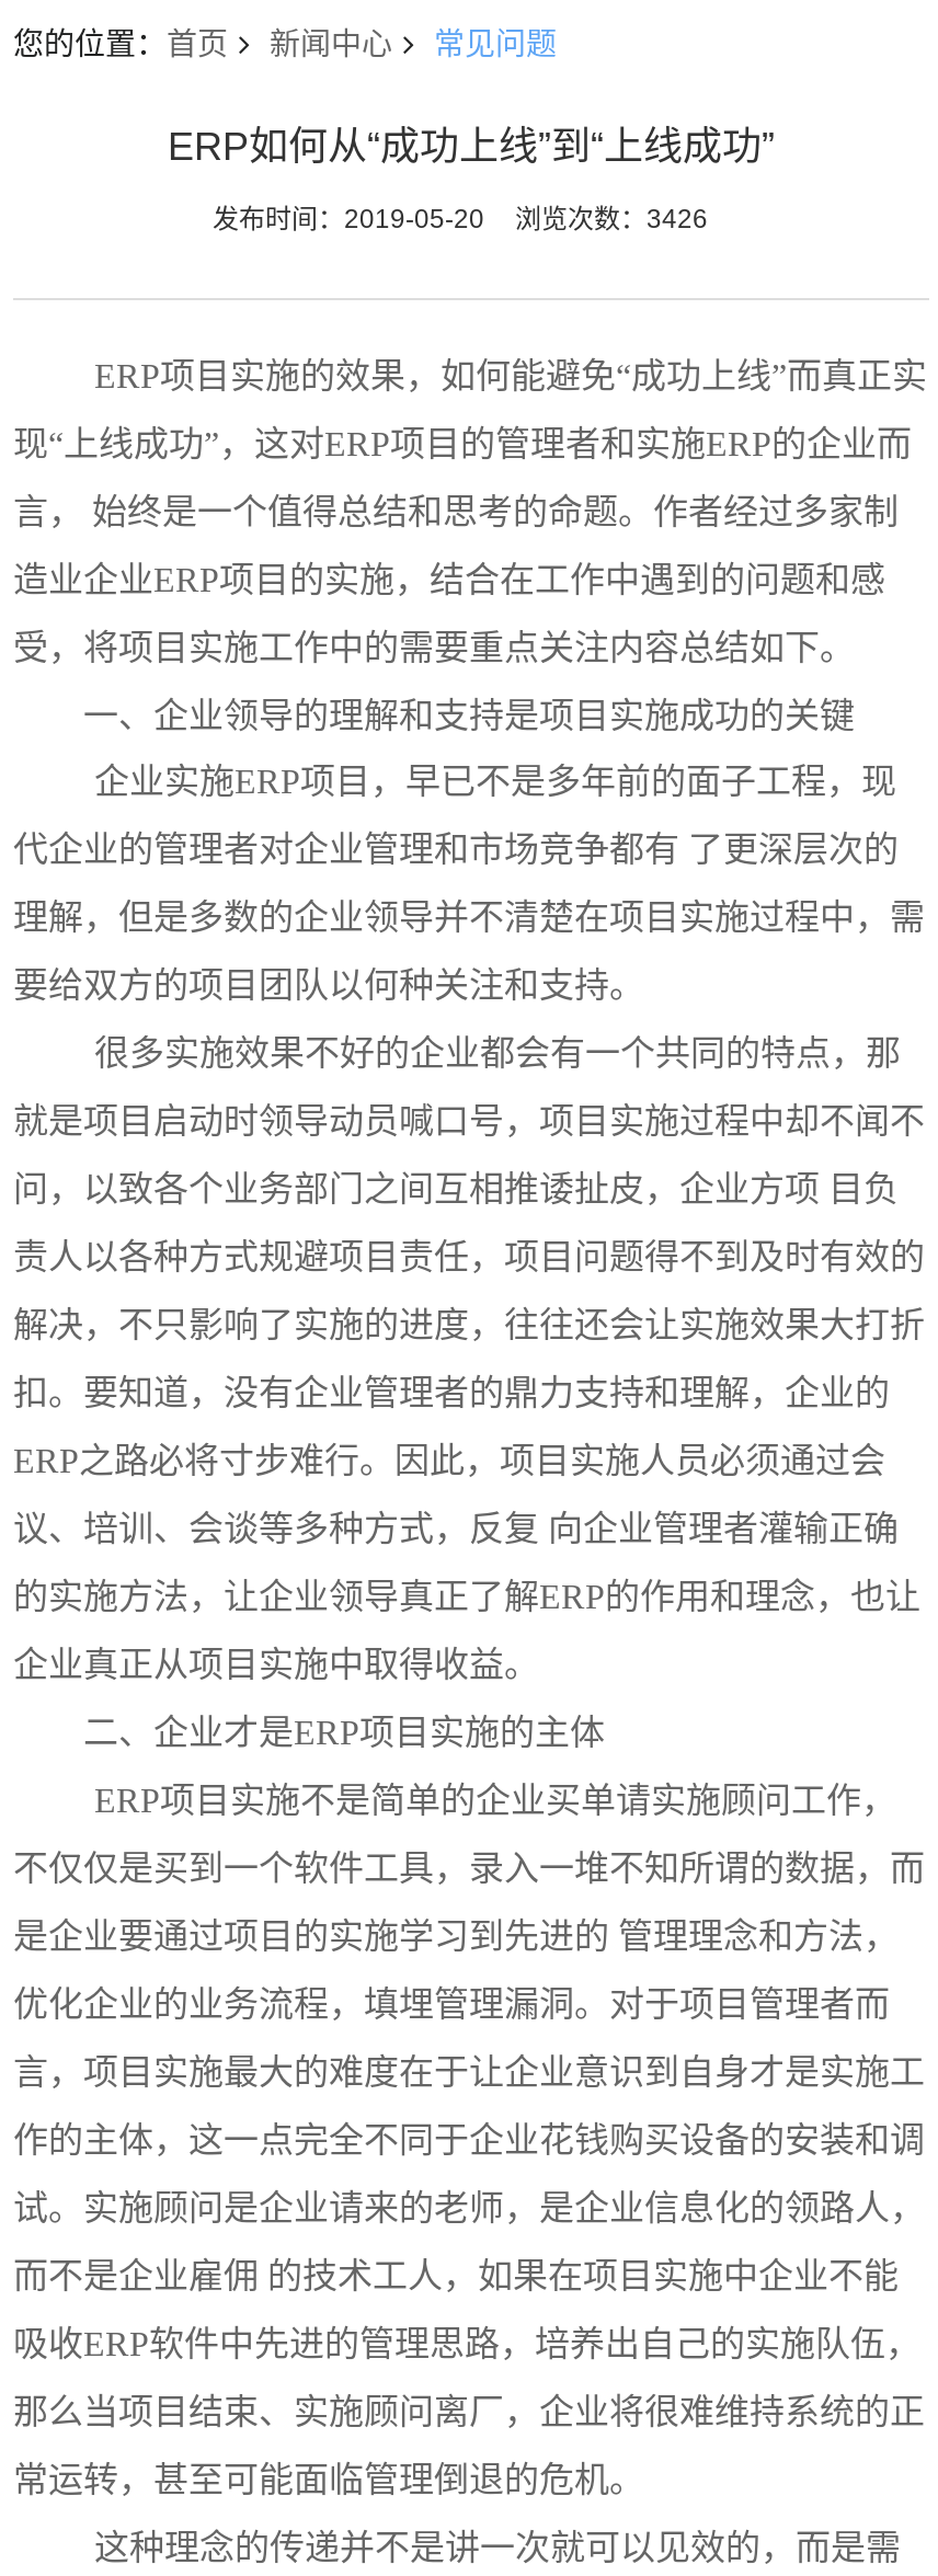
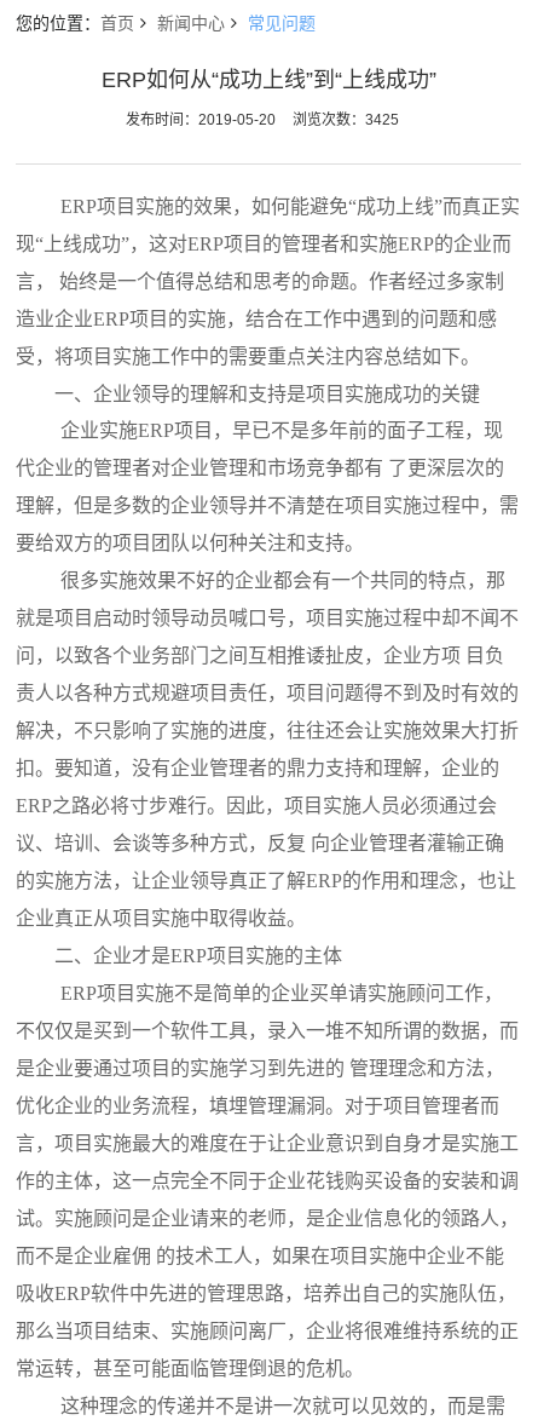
- 浏览次数：3426
+ 浏览次数：3425
